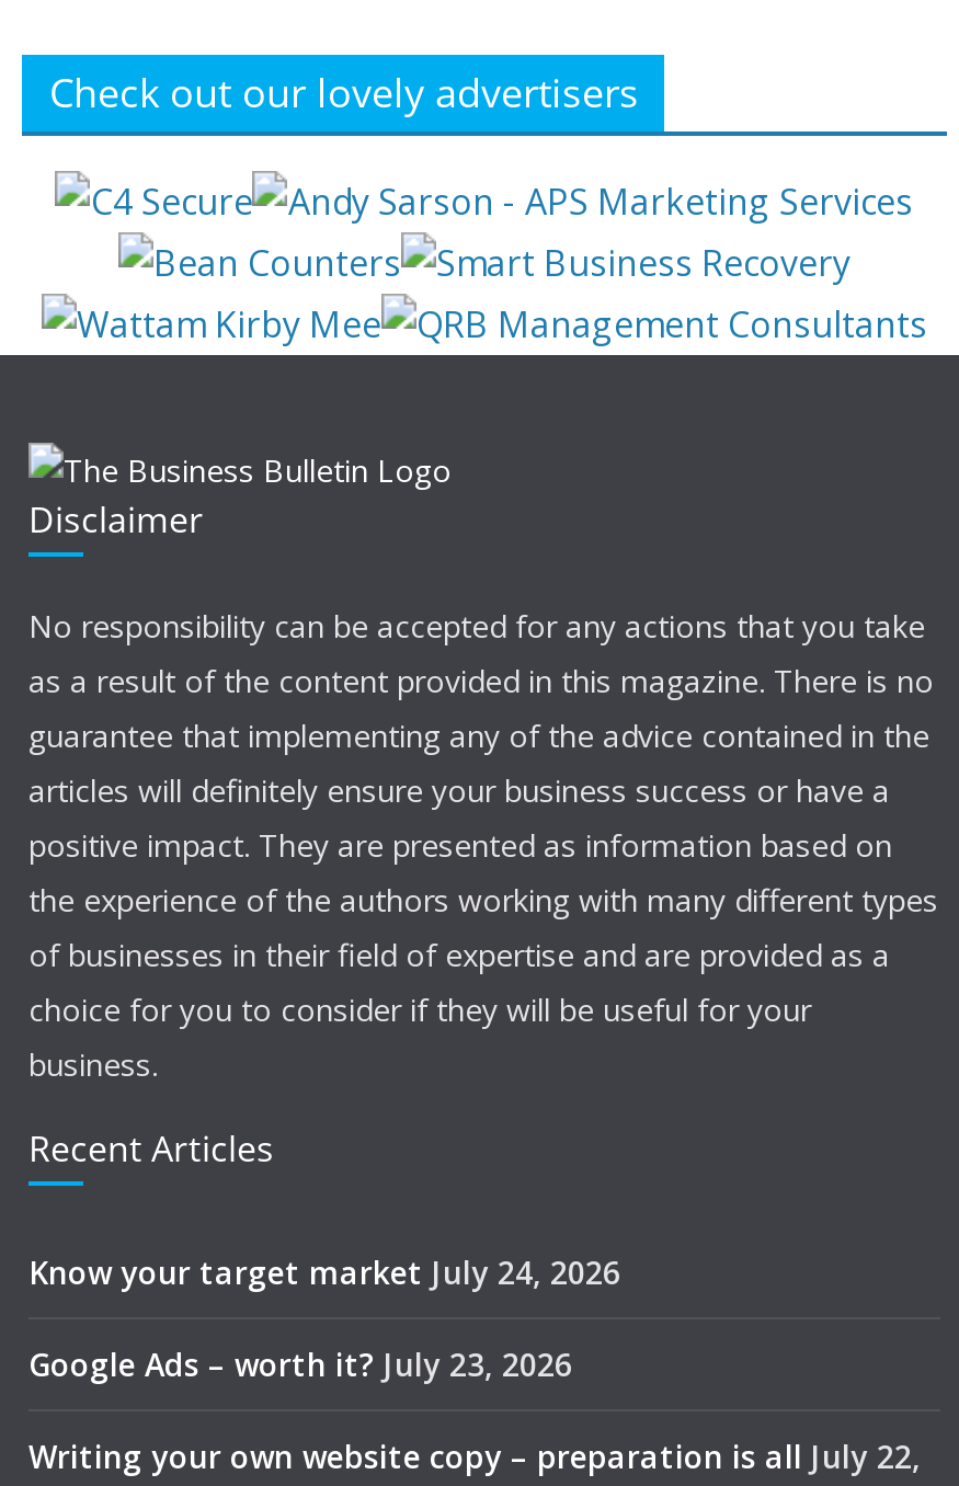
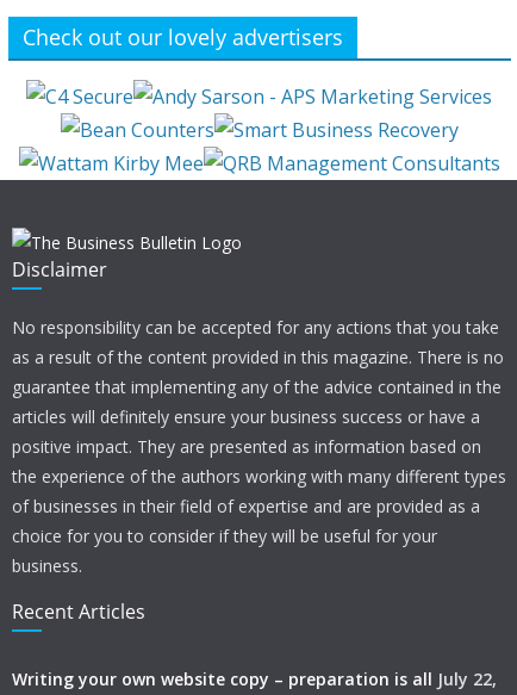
- Know your target market July 24, 2026
- Google Ads – worth it? July 23, 2026
